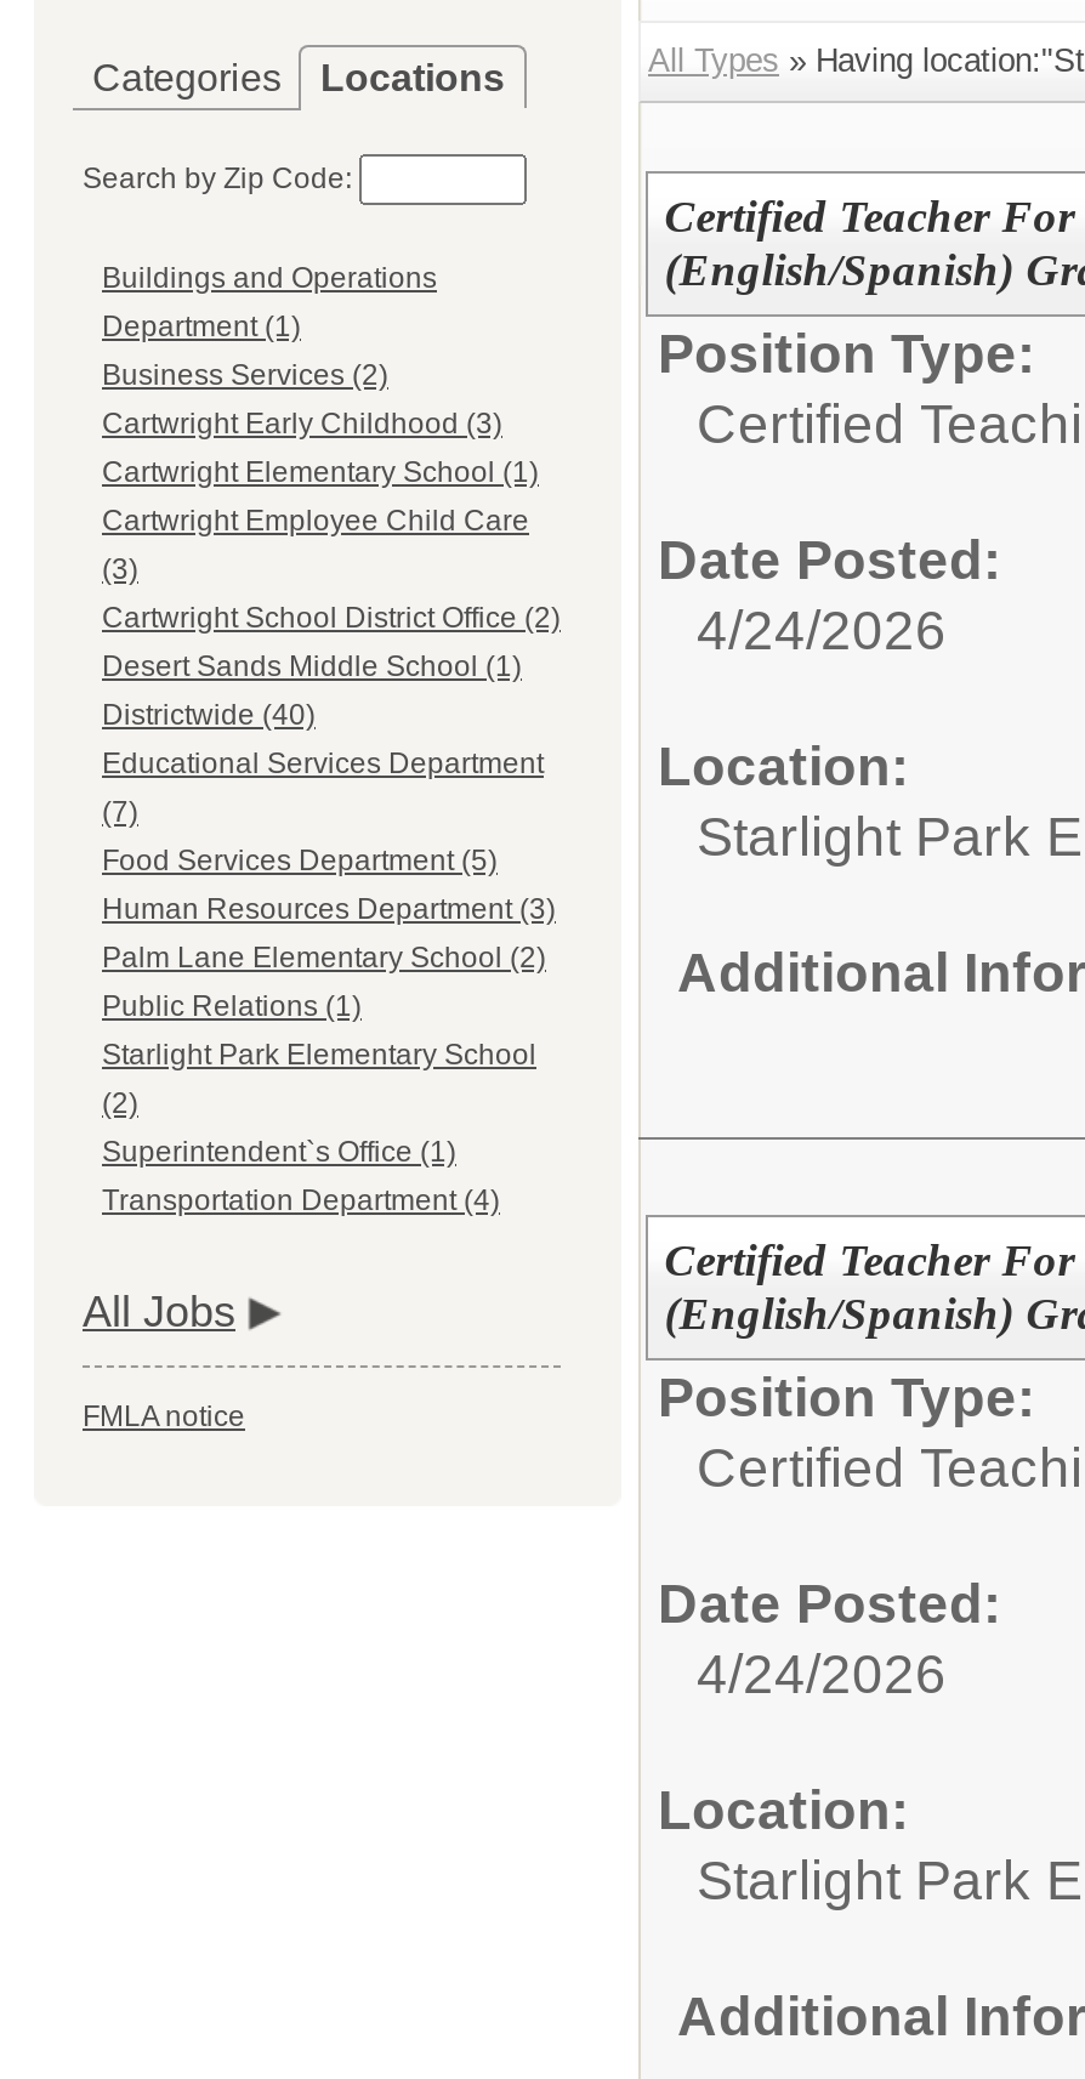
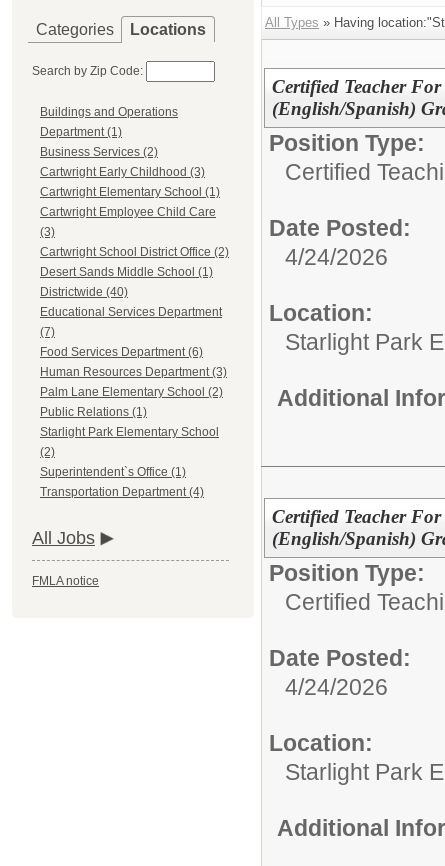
- Food Services Department (5)
+ Food Services Department (6)
